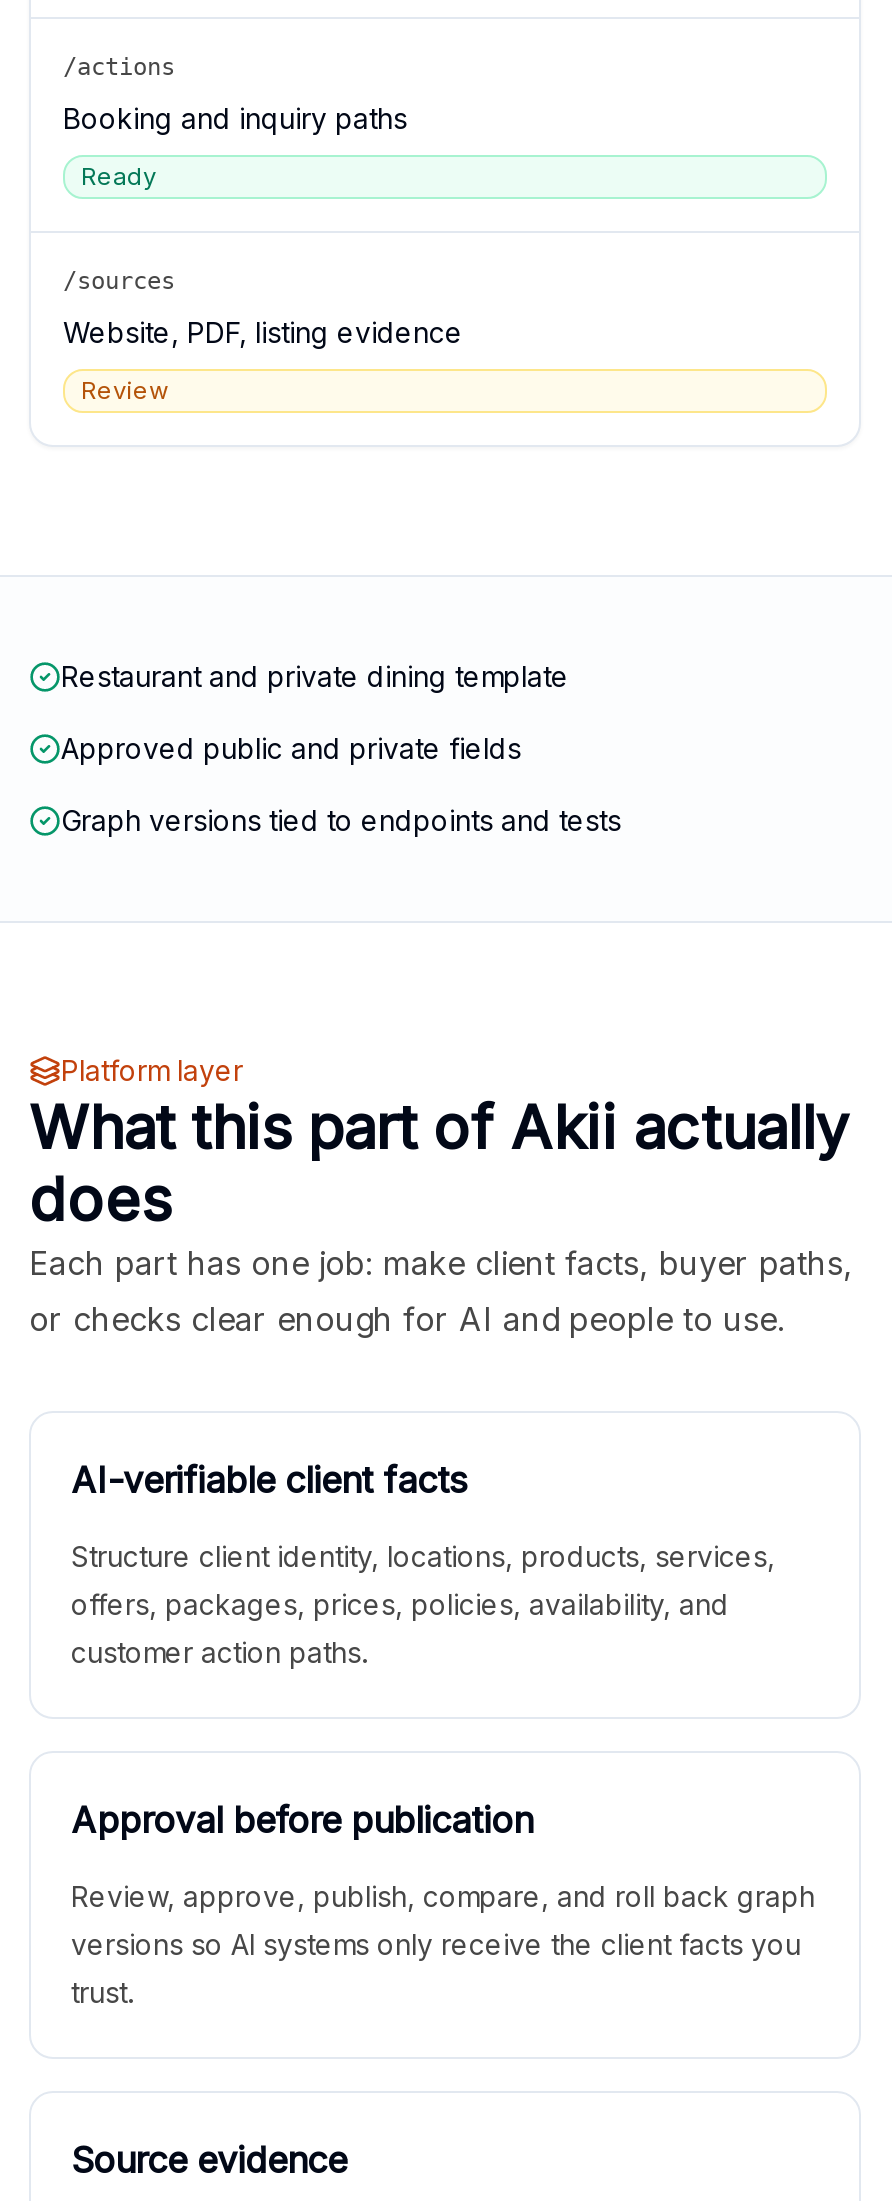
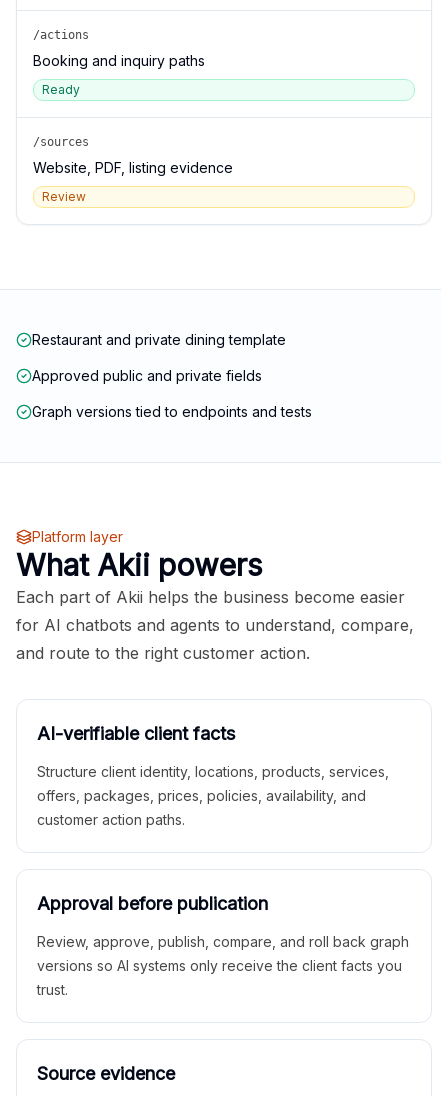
- What this part of Akii actually
- does
- Each part has one job: make client facts, buyer paths,
- or checks clear enough for AI and people to use.
+ What Akii powers
+ Each part of Akii helps the business become easier
+ for AI chatbots and agents to understand, compare,
+ and route to the right customer action.
